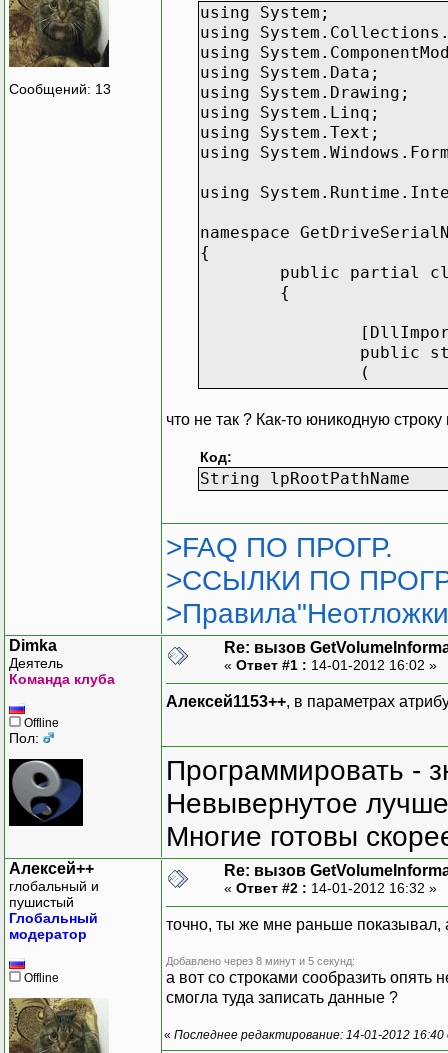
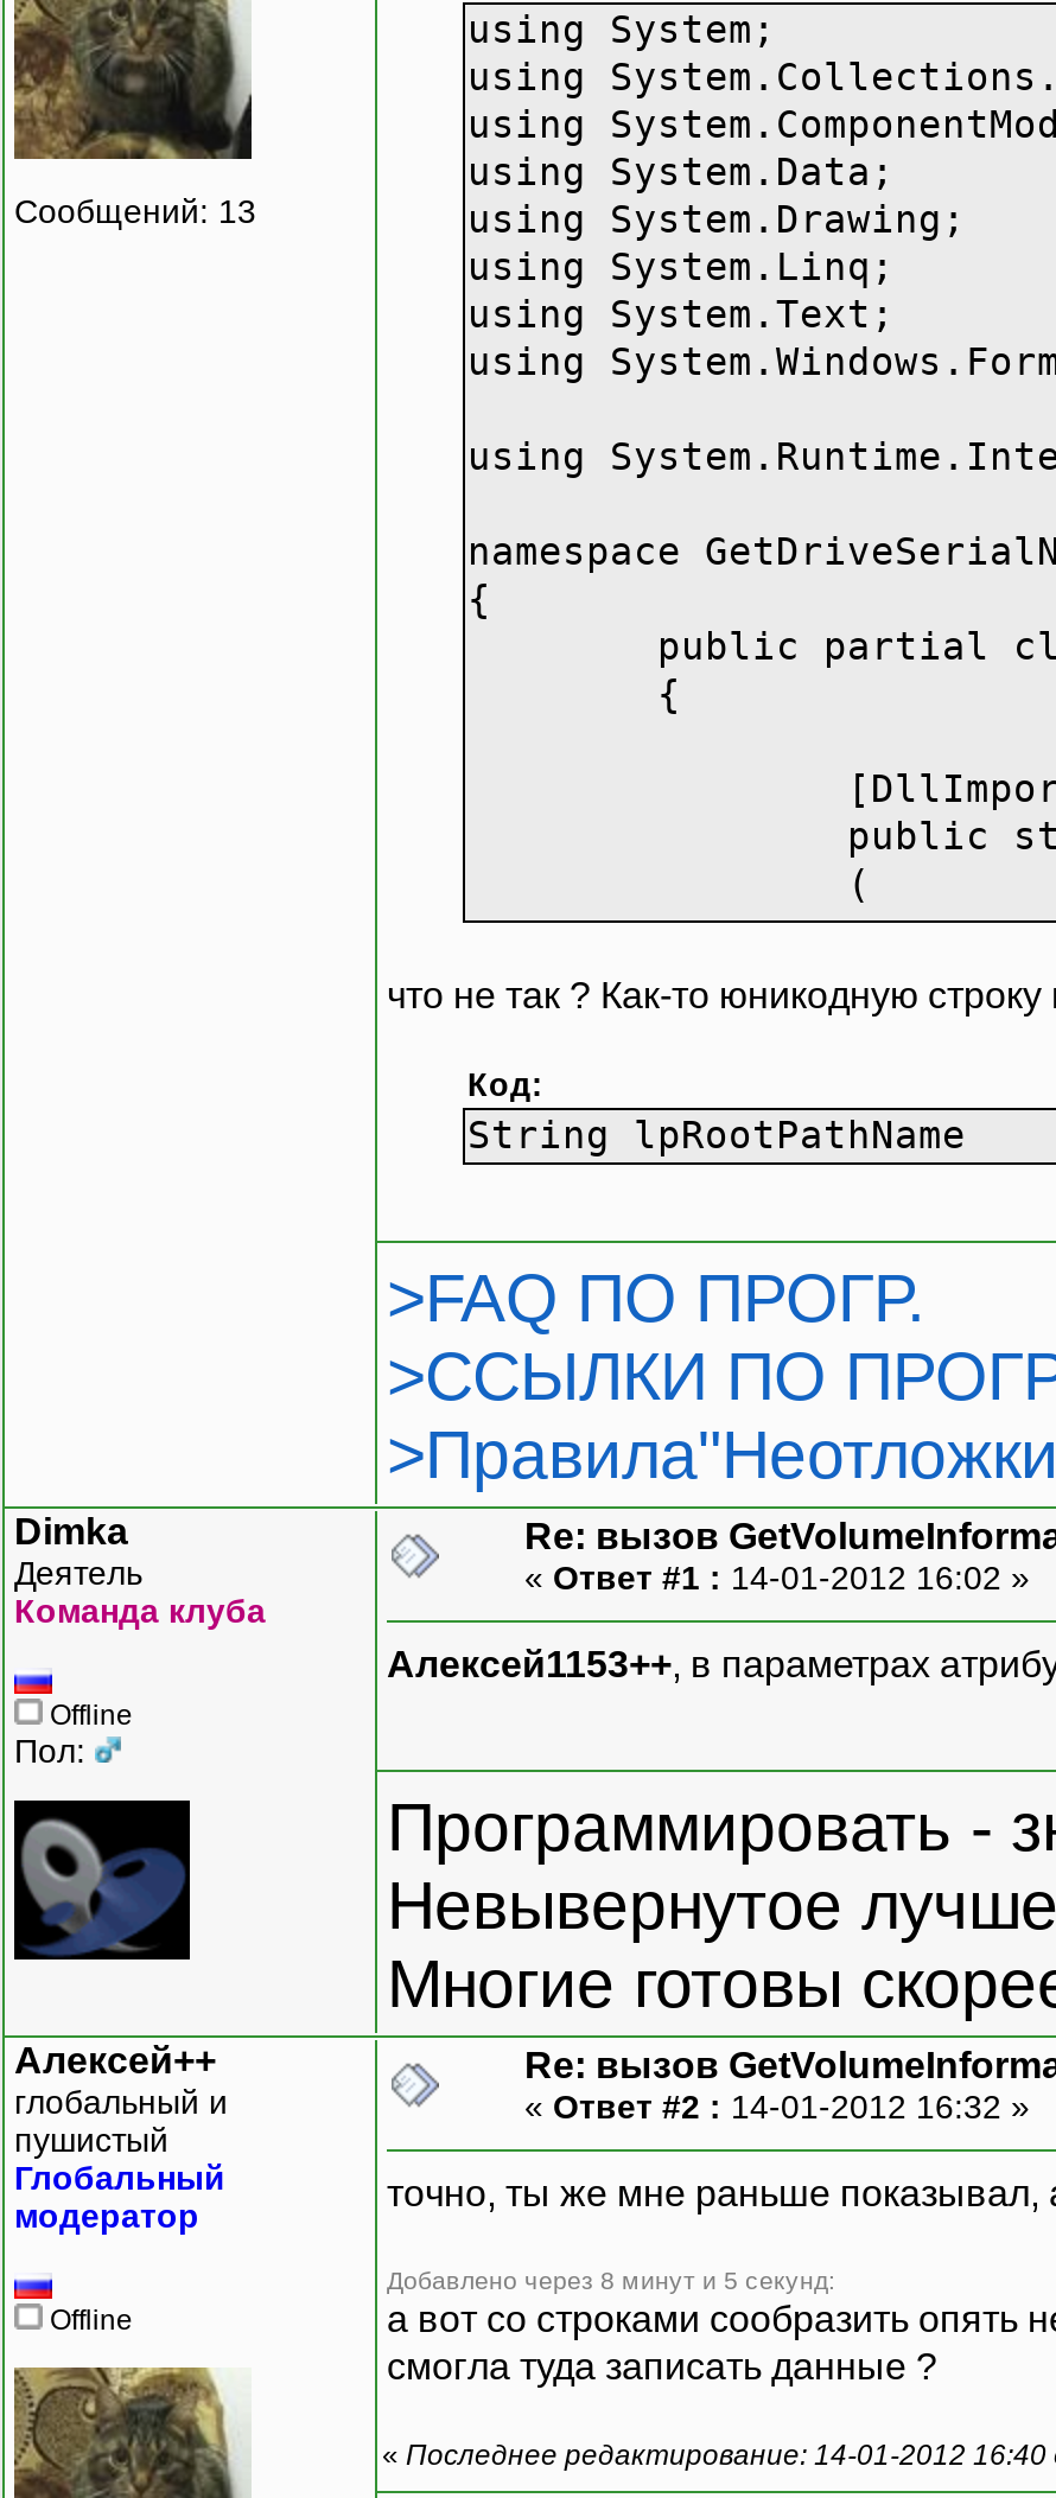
- [image]
+ [image]
